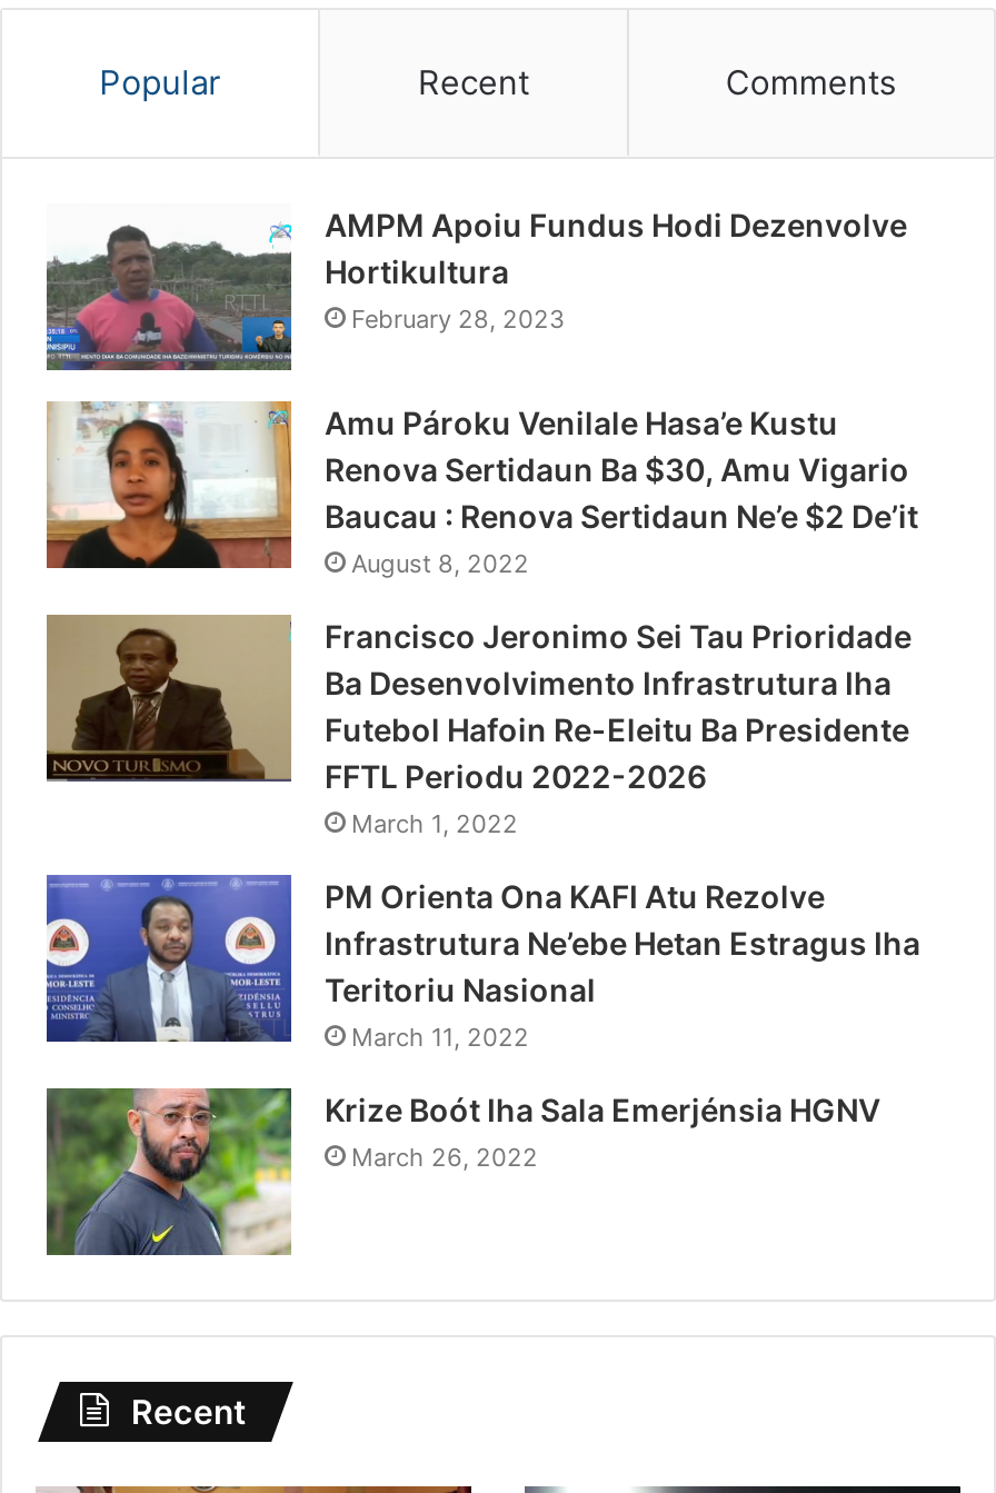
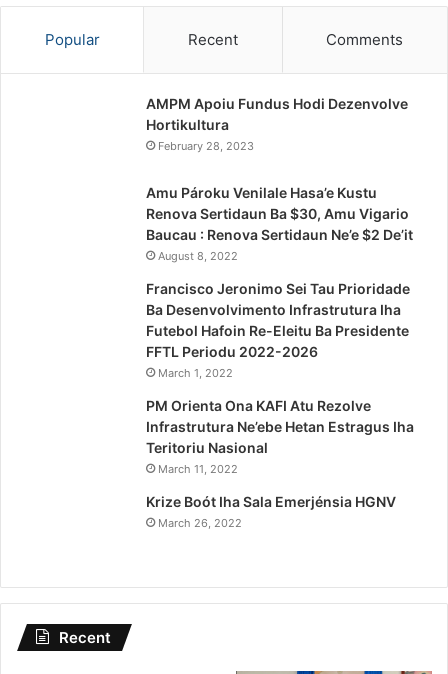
- [image]

- [image]

- [image]

- [image]

- [image]
